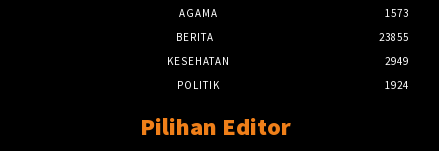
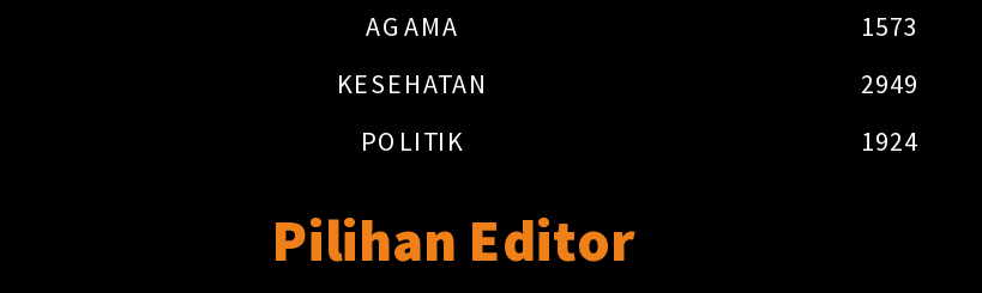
- BERITA
- 23855
